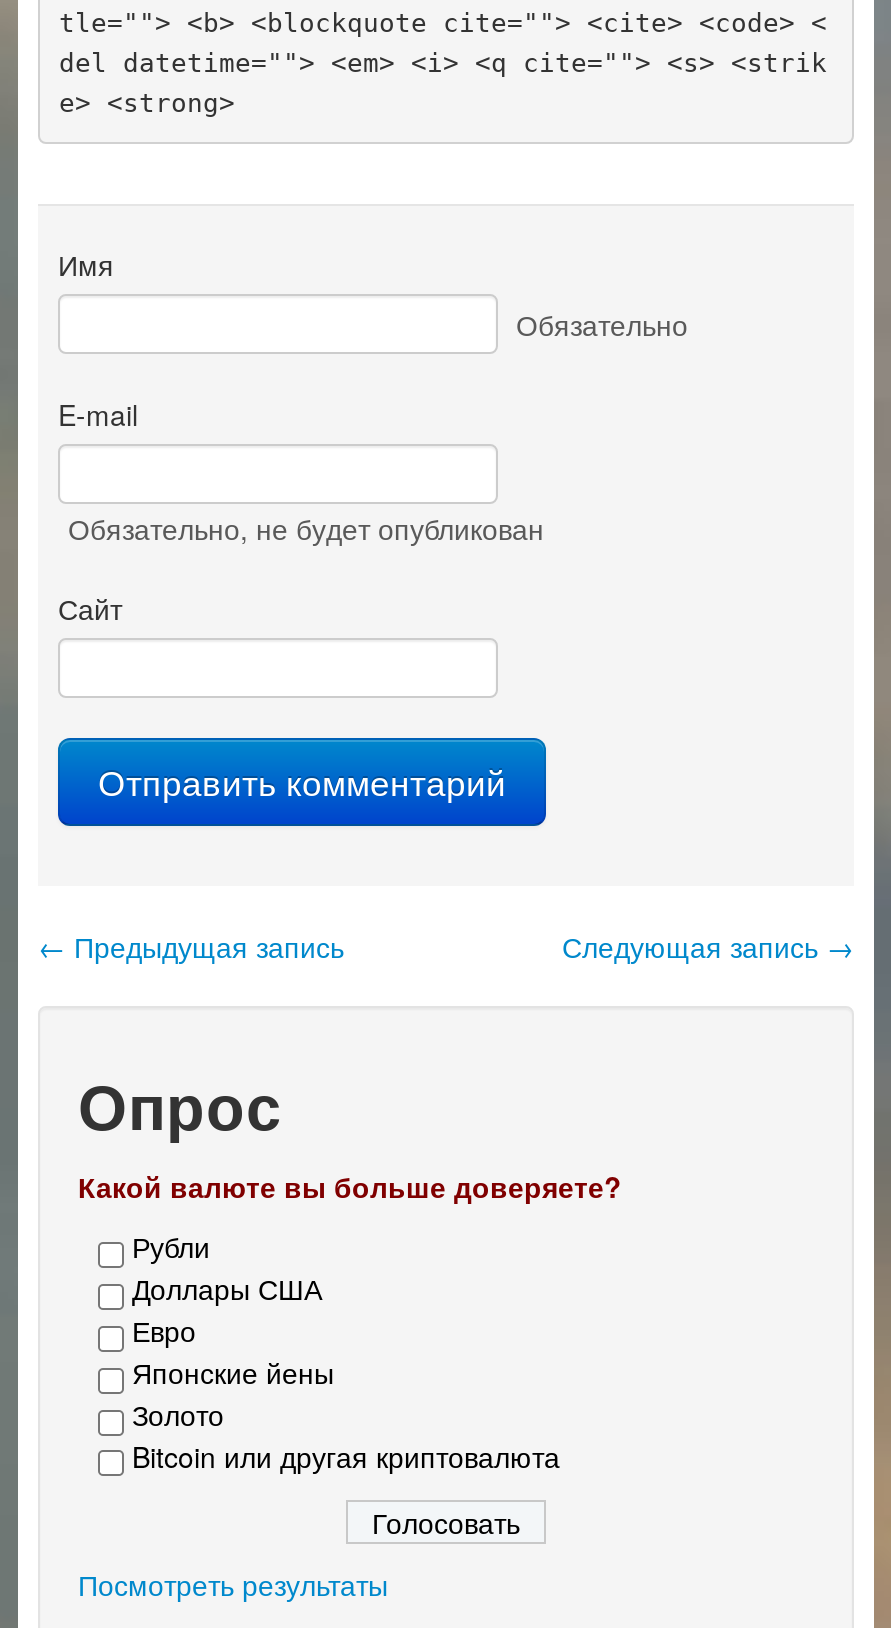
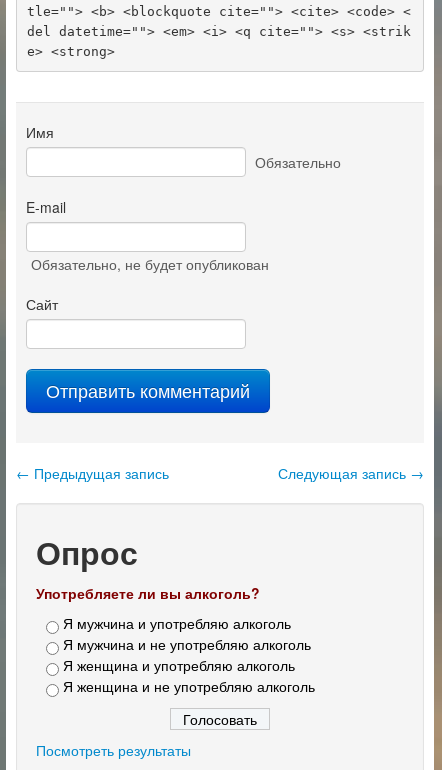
- Какой валюте вы больше доверяете?
+ Употребляете ли вы алкоголь?

- Рубли
- Доллары США
- Евро
- Японские йены
- Золото
- Bitcoin или другая криптовалюта
+ Я мужчина и употребляю алкоголь
+ Я мужчина и не употребляю алкоголь
+ Я женщина и употребляю алкоголь
+ Я женщина и не употребляю алкоголь
